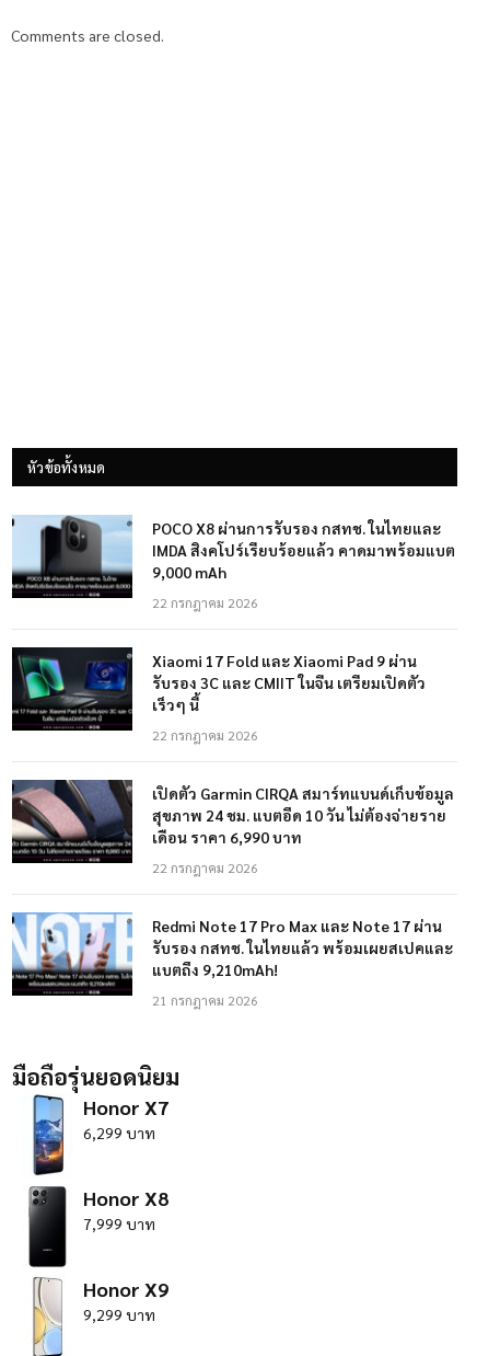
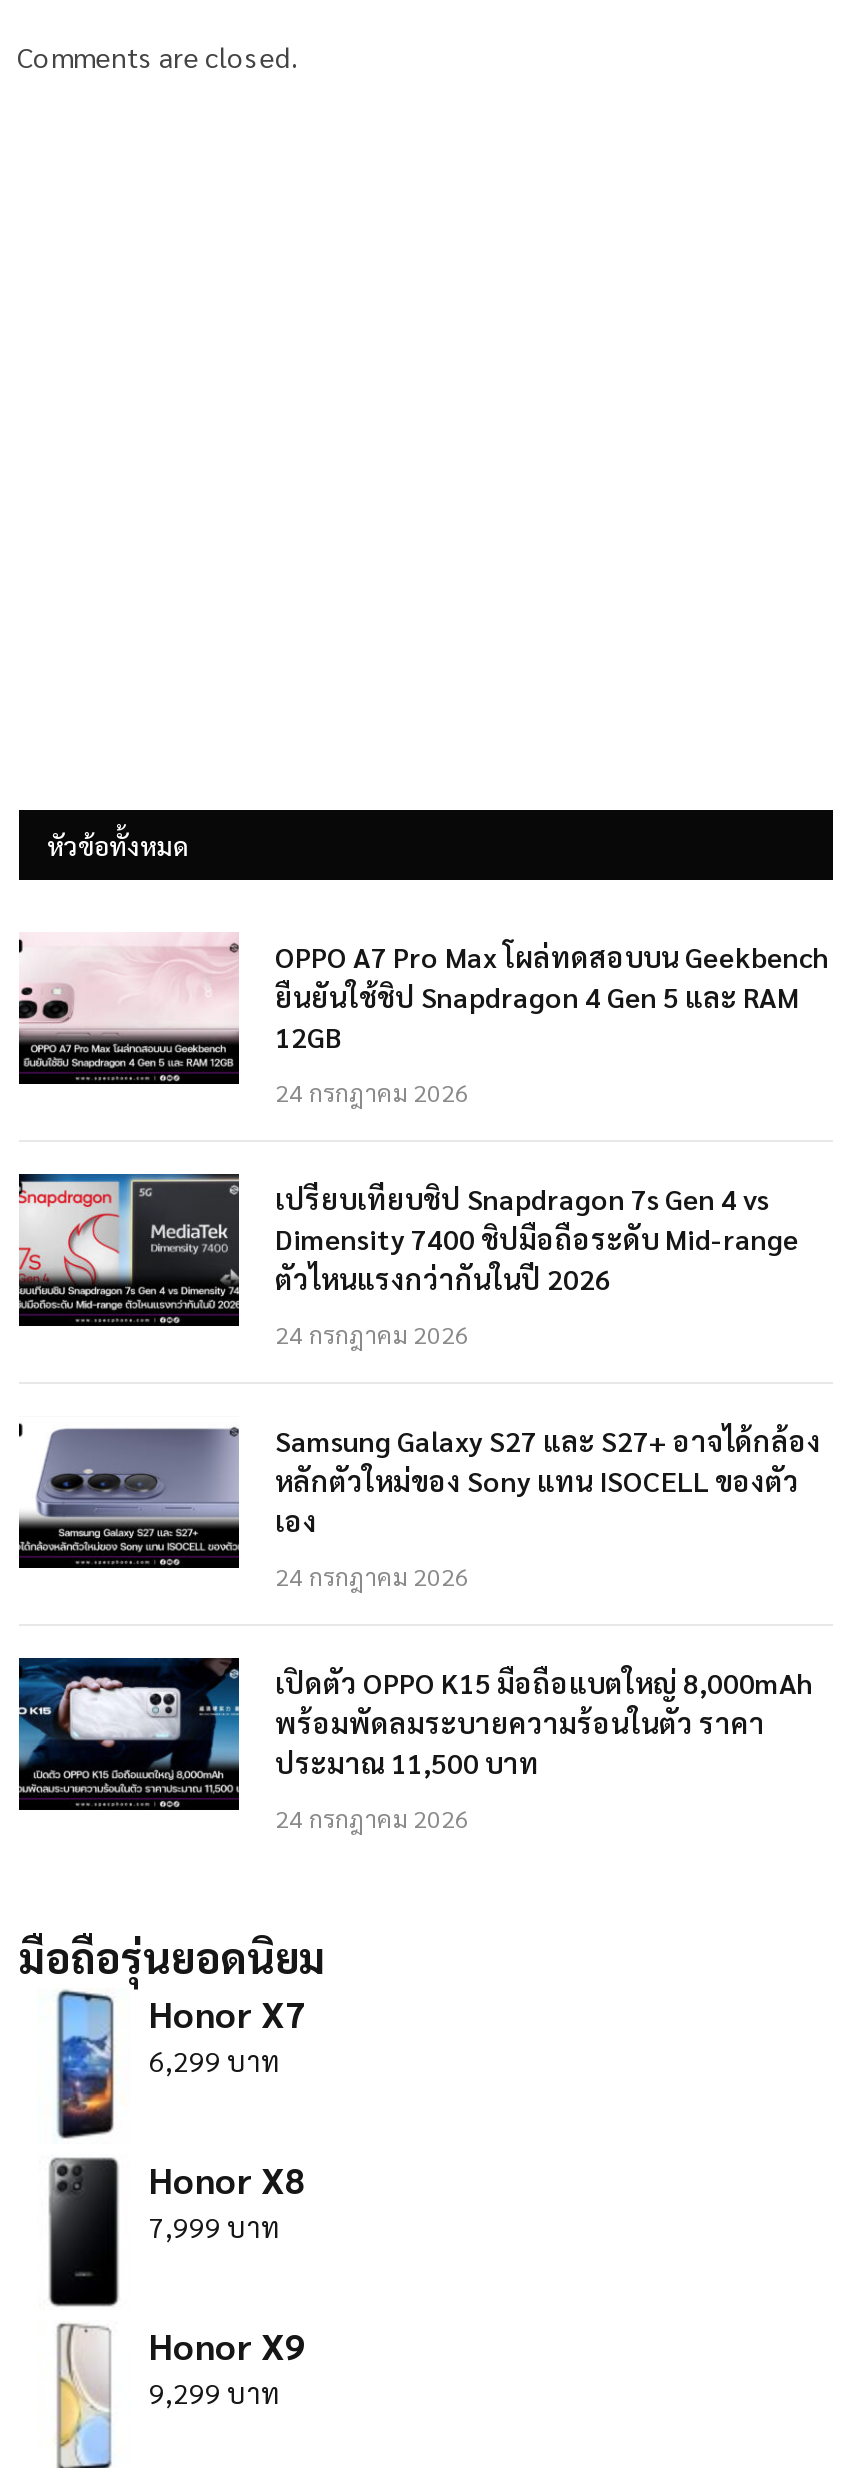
- [image]
- POCO X8 ผ่านการรับรอง กสทช. ในไทยและ
- IMDA สิงคโปร์เรียบร้อยแล้ว คาดมาพร้อมแบต
- 9,000 mAh
+ [image]
+ OPPO A7 Pro Max โผล่ทดสอบบน Geekbench
+ ยืนยันใช้ชิป Snapdragon 4 Gen 5 และ RAM
+ 12GB

- 22 กรกฎาคม 2026
+ 24 กรกฎาคม 2026

- [image]
- Xiaomi 17 Fold และ Xiaomi Pad 9 ผ่าน
- รับรอง 3C และ CMIIT ในจีน เตรียมเปิดตัว
- เร็วๆ นี้
+ [image]
+ เปรียบเทียบชิป Snapdragon 7s Gen 4 vs
+ Dimensity 7400 ชิปมือถือระดับ Mid-range
+ ตัวไหนแรงกว่ากันในปี 2026

- 22 กรกฎาคม 2026
+ 24 กรกฎาคม 2026

- [image]
- เปิดตัว Garmin CIRQA สมาร์ทแบนด์เก็บข้อมูล
- สุขภาพ 24 ชม. แบตอึด 10 วัน ไม่ต้องจ่ายราย
- เดือน ราคา 6,990 บาท
+ [image]
+ Samsung Galaxy S27 และ S27+ อาจได้กล้อง
+ หลักตัวใหม่ของ Sony แทน ISOCELL ของตัว
+ เอง

- 22 กรกฎาคม 2026
+ 24 กรกฎาคม 2026

- [image]
- Redmi Note 17 Pro Max และ Note 17 ผ่าน
- รับรอง กสทช. ในไทยแล้ว พร้อมเผยสเปคและ
- แบตถึง 9,210mAh!
+ [image]
+ เปิดตัว OPPO K15 มือถือแบตใหญ่ 8,000mAh
+ พร้อมพัดลมระบายความร้อนในตัว ราคา
+ ประมาณ 11,500 บาท

- 21 กรกฎาคม 2026
+ 24 กรกฎาคม 2026
